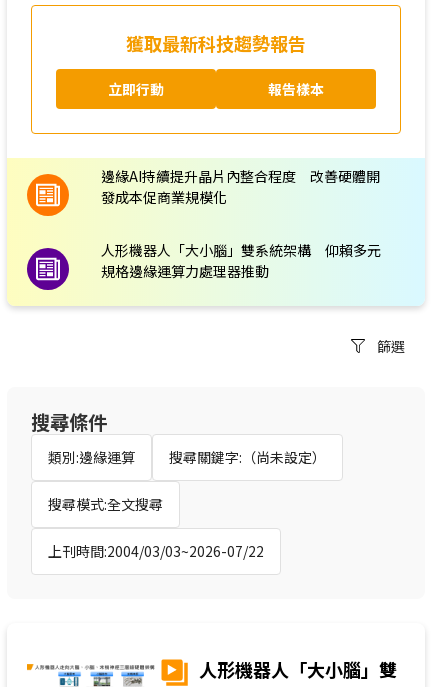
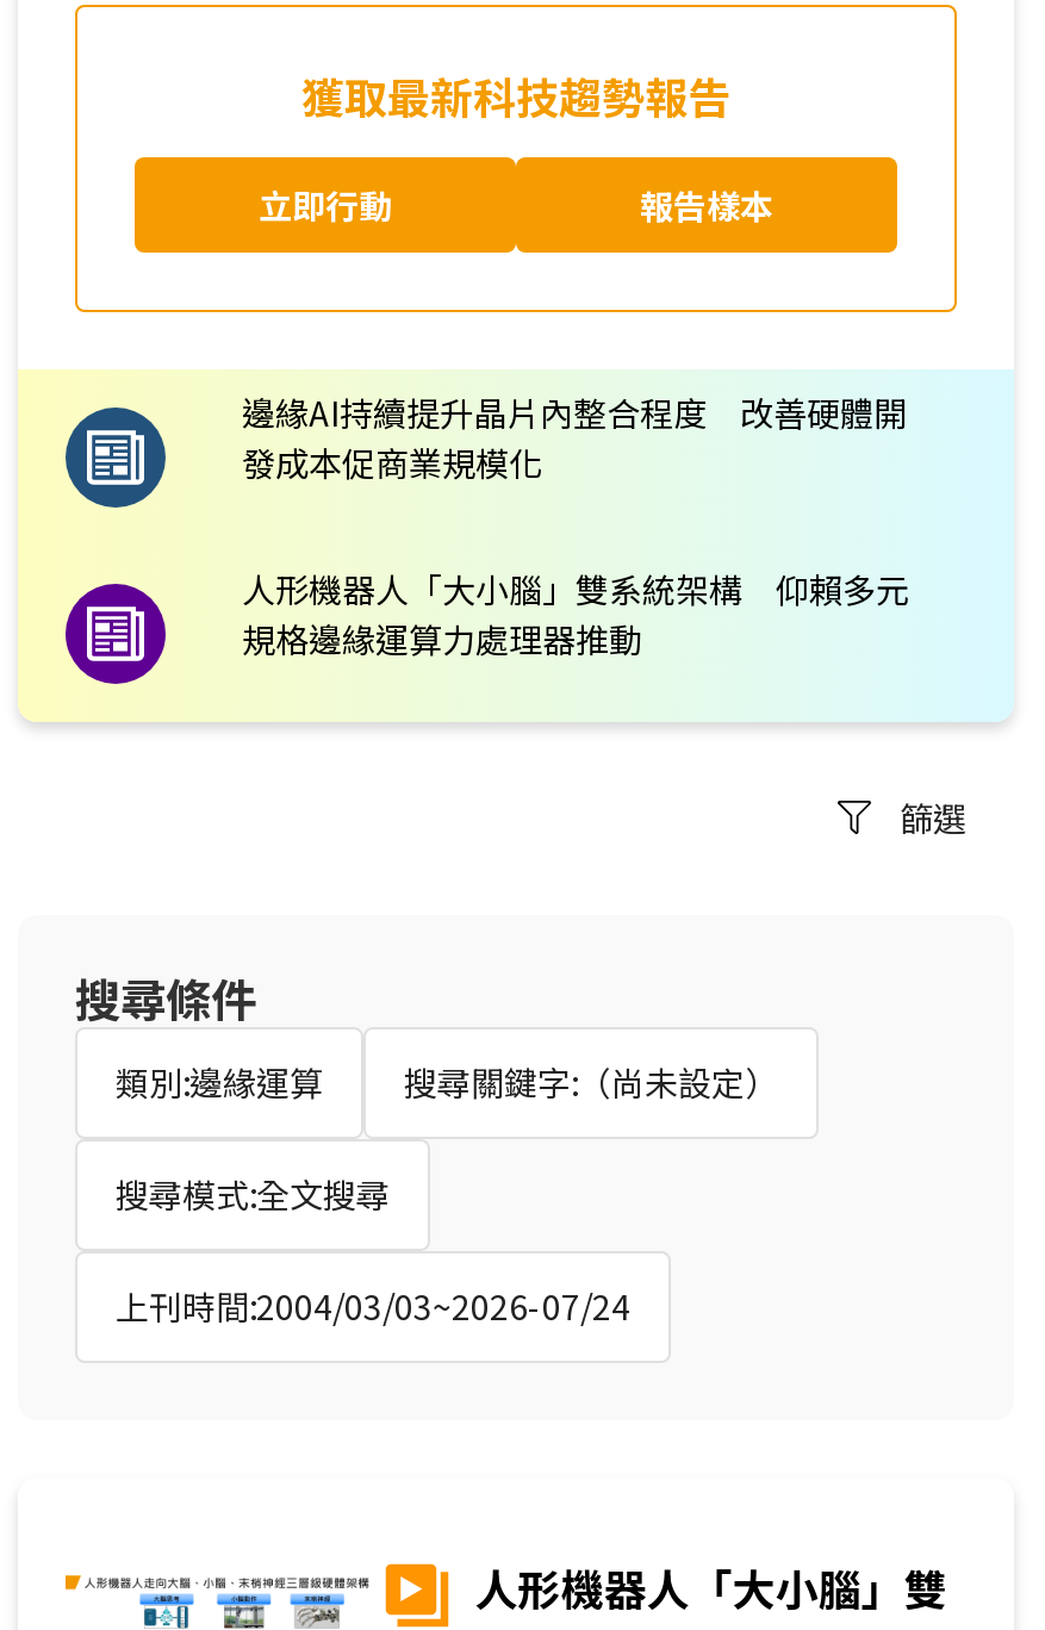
- [image]
+ [image]

- 上刊時間:2004/03/03~2026-07/22
+ 上刊時間:2004/03/03~2026-07/24
